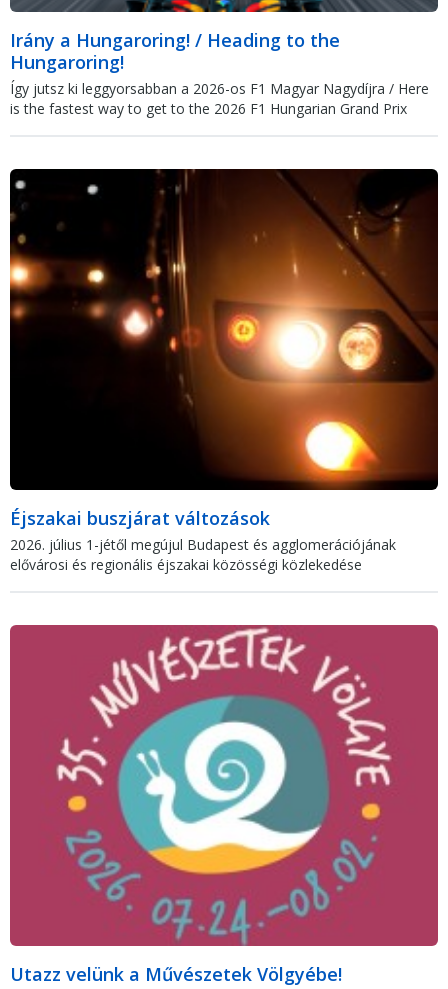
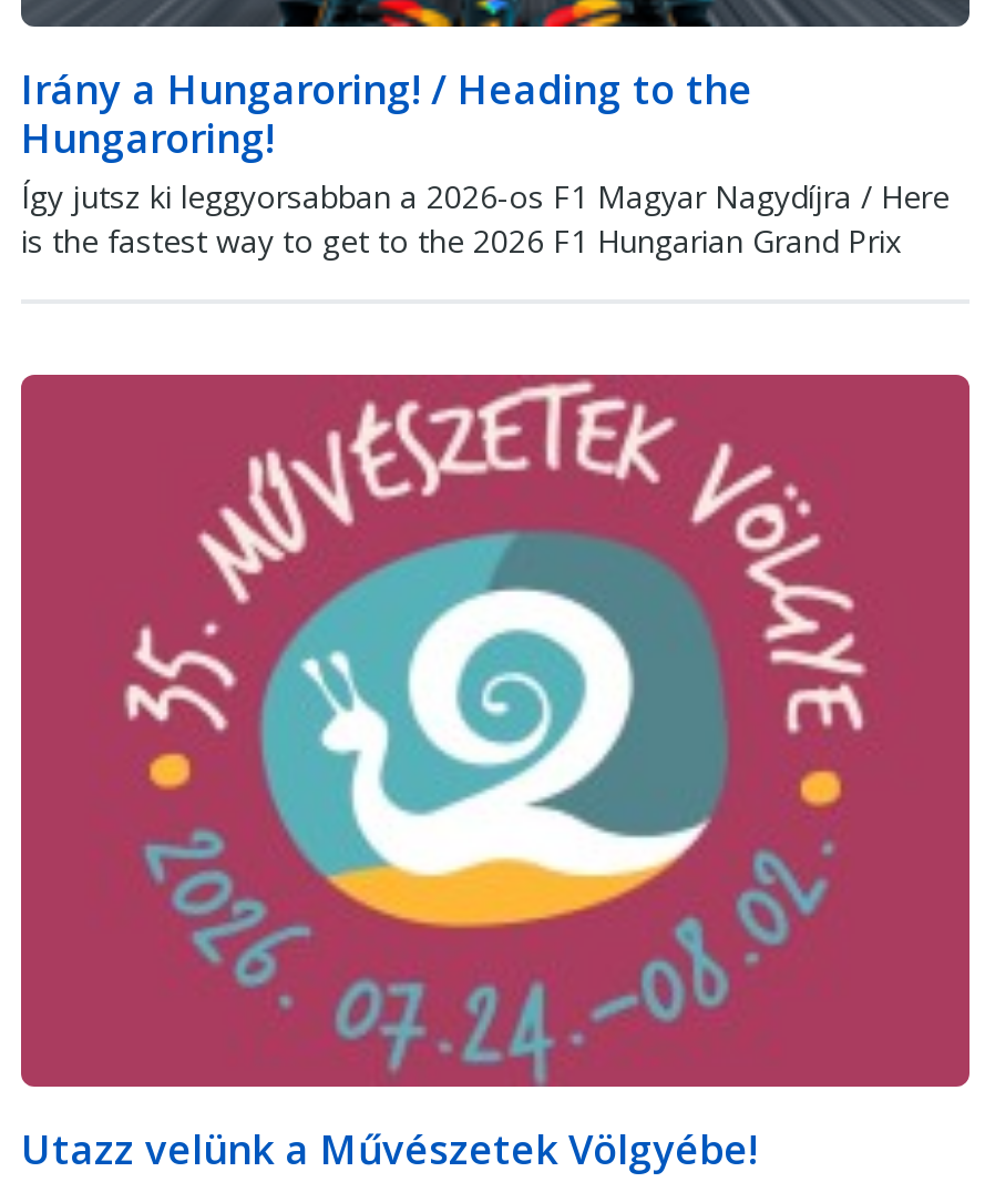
- [image]
- Éjszakai buszjárat változások
- 2026. július 1-jétől megújul Budapest és agglomerációjának
- elővárosi és regionális éjszakai közösségi közlekedése
